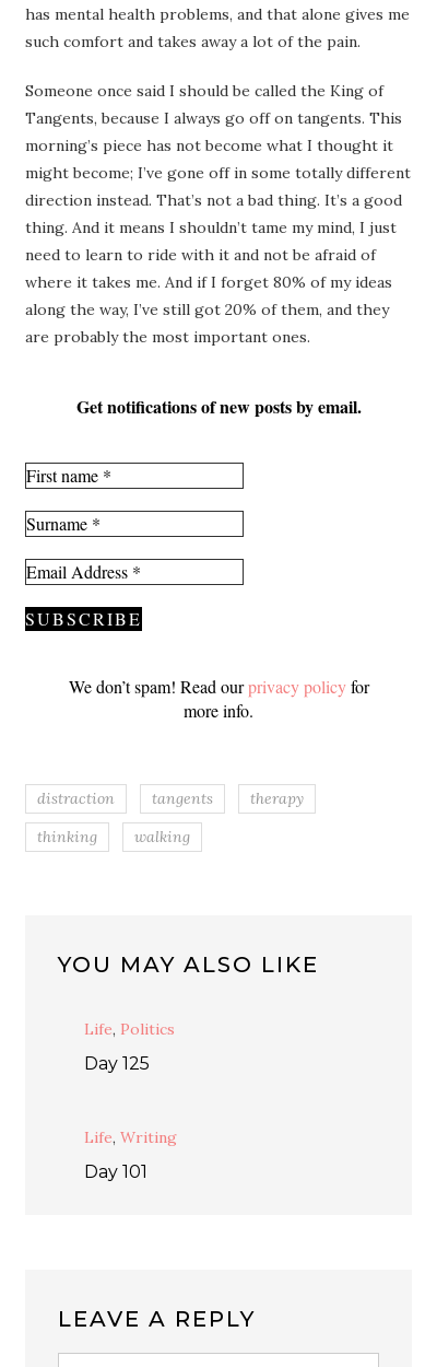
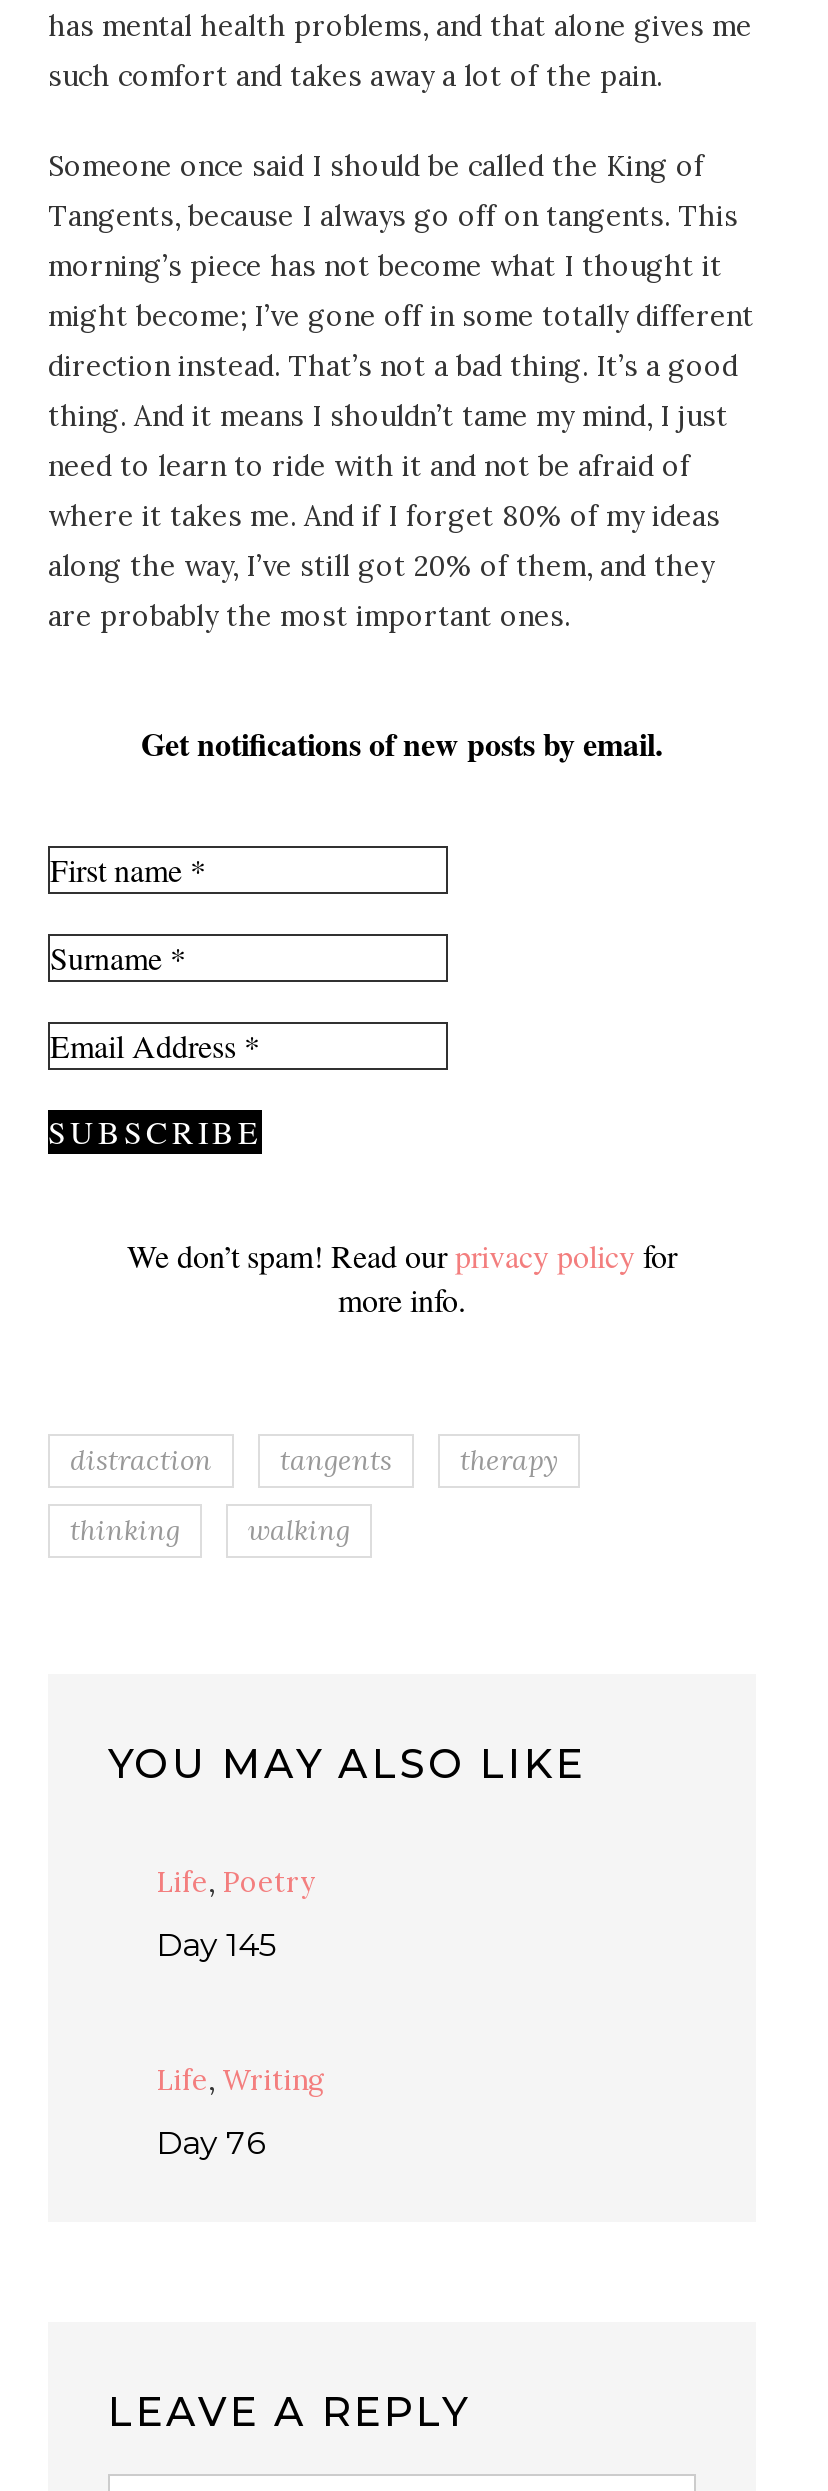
- Life, Politics
+ Life, Poetry

- Day 125
+ Day 145

- Day 101
+ Day 76
